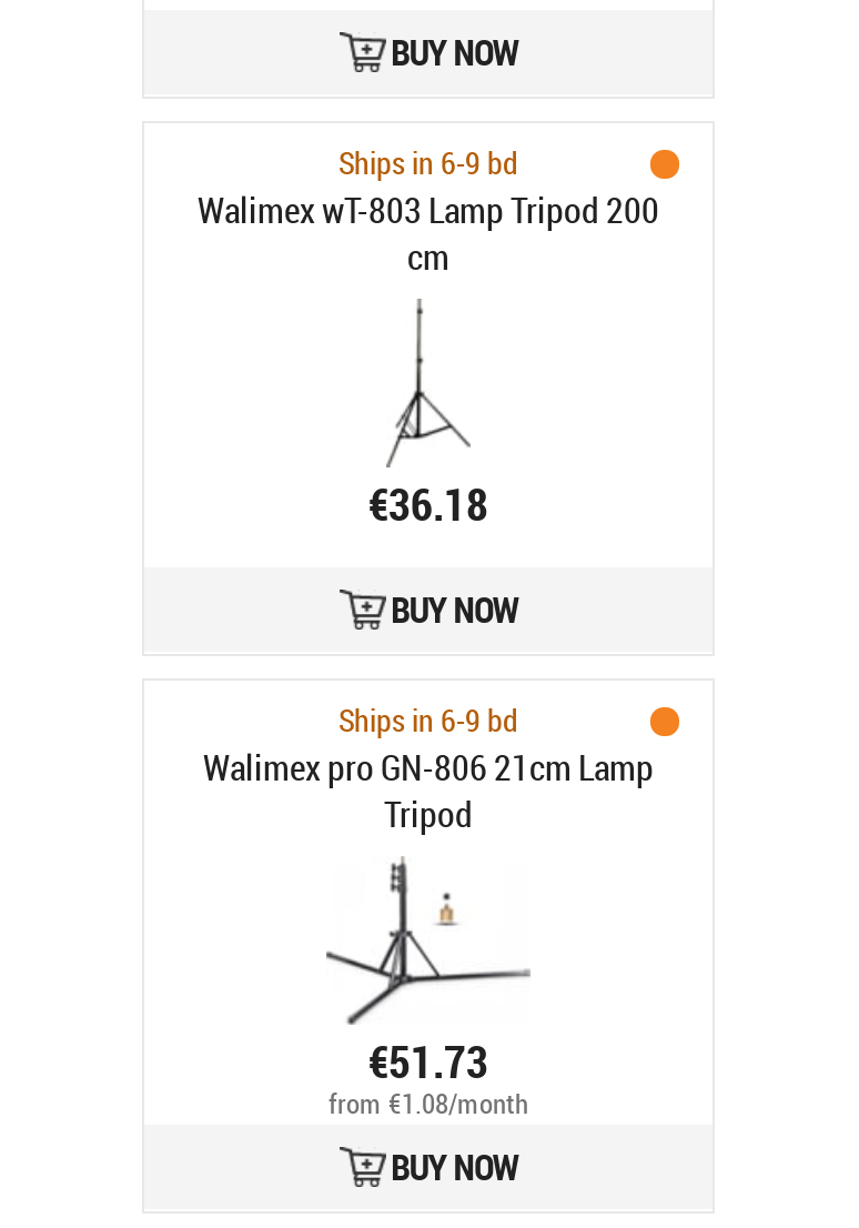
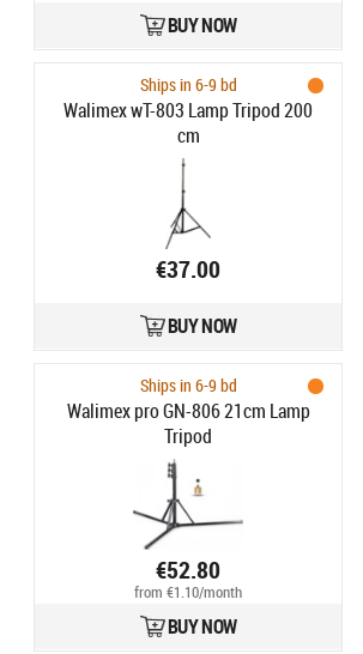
- €36.18
+ €37.00

- €51.73
+ €52.80

- from €1.08/month
+ from €1.10/month
